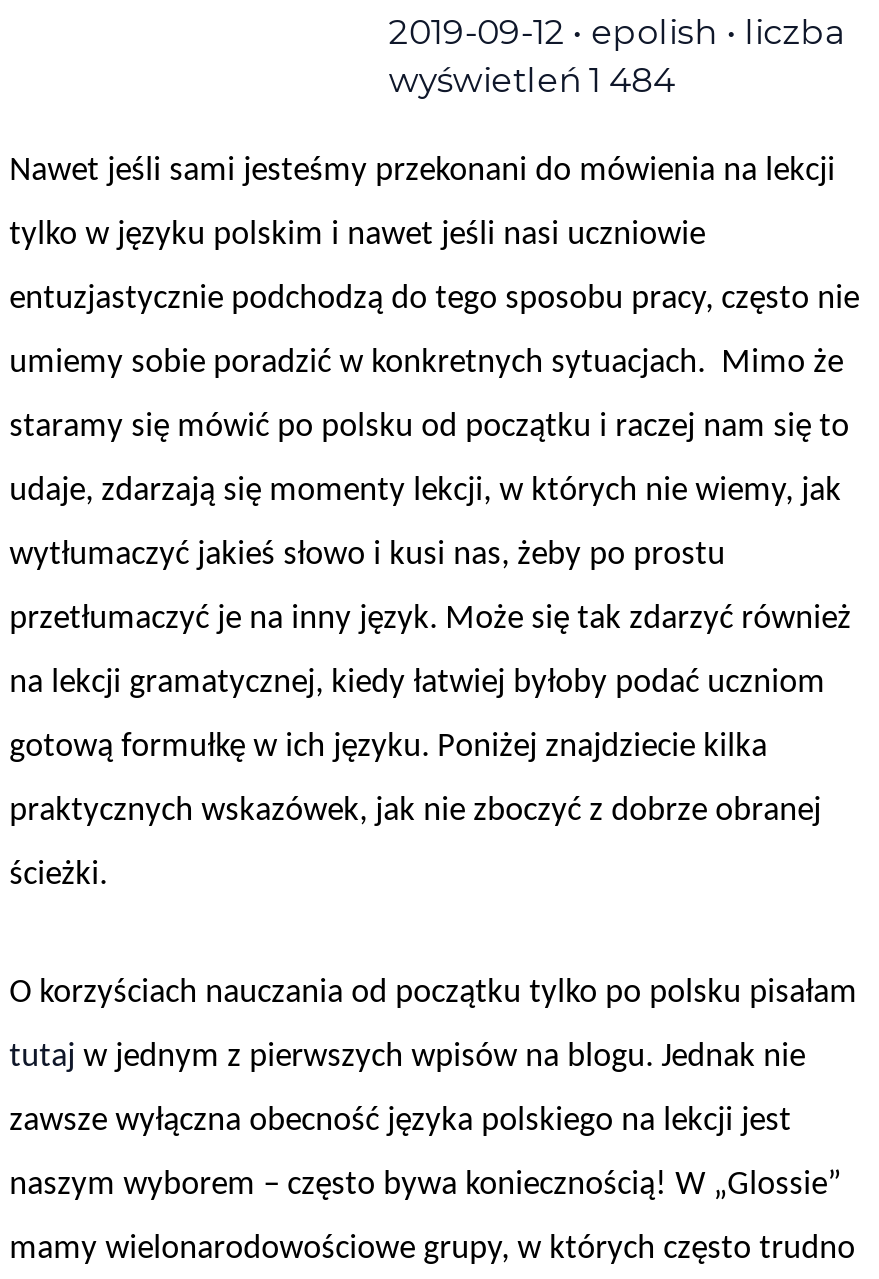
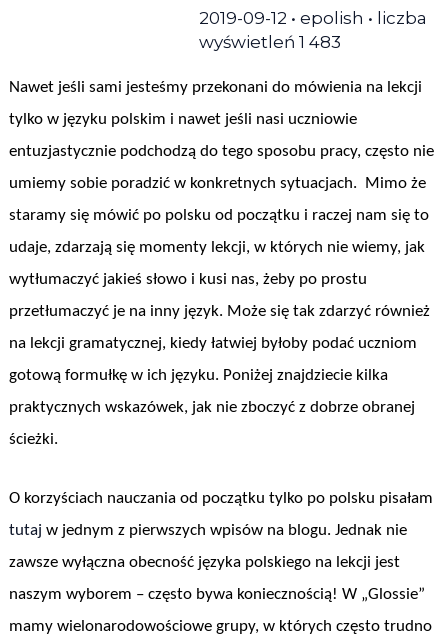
- wyświetleń 1 484
+ wyświetleń 1 483
